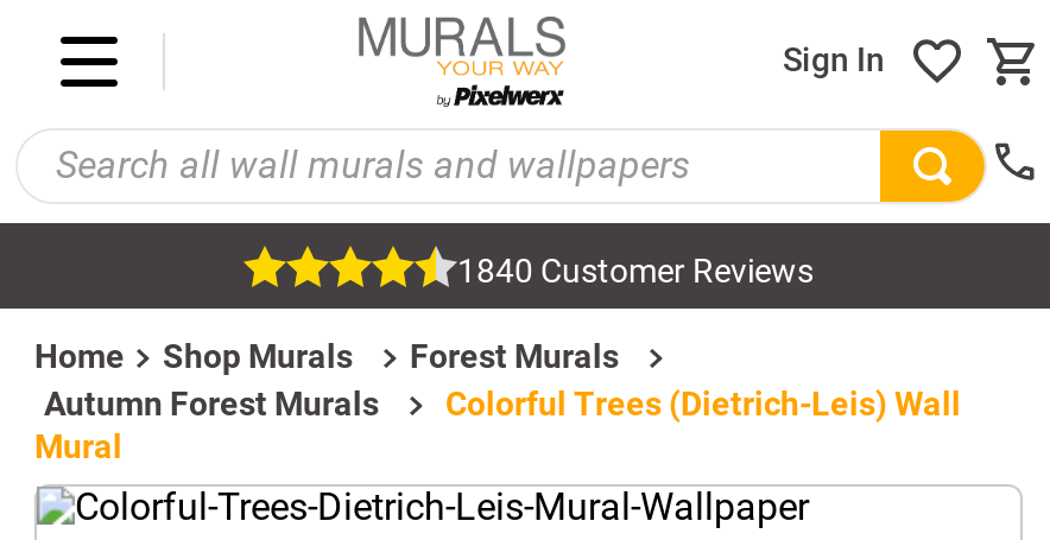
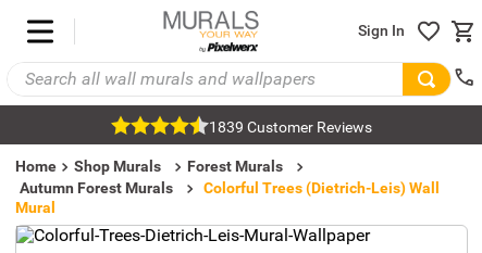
- 1840 Customer Reviews
+ 1839 Customer Reviews
